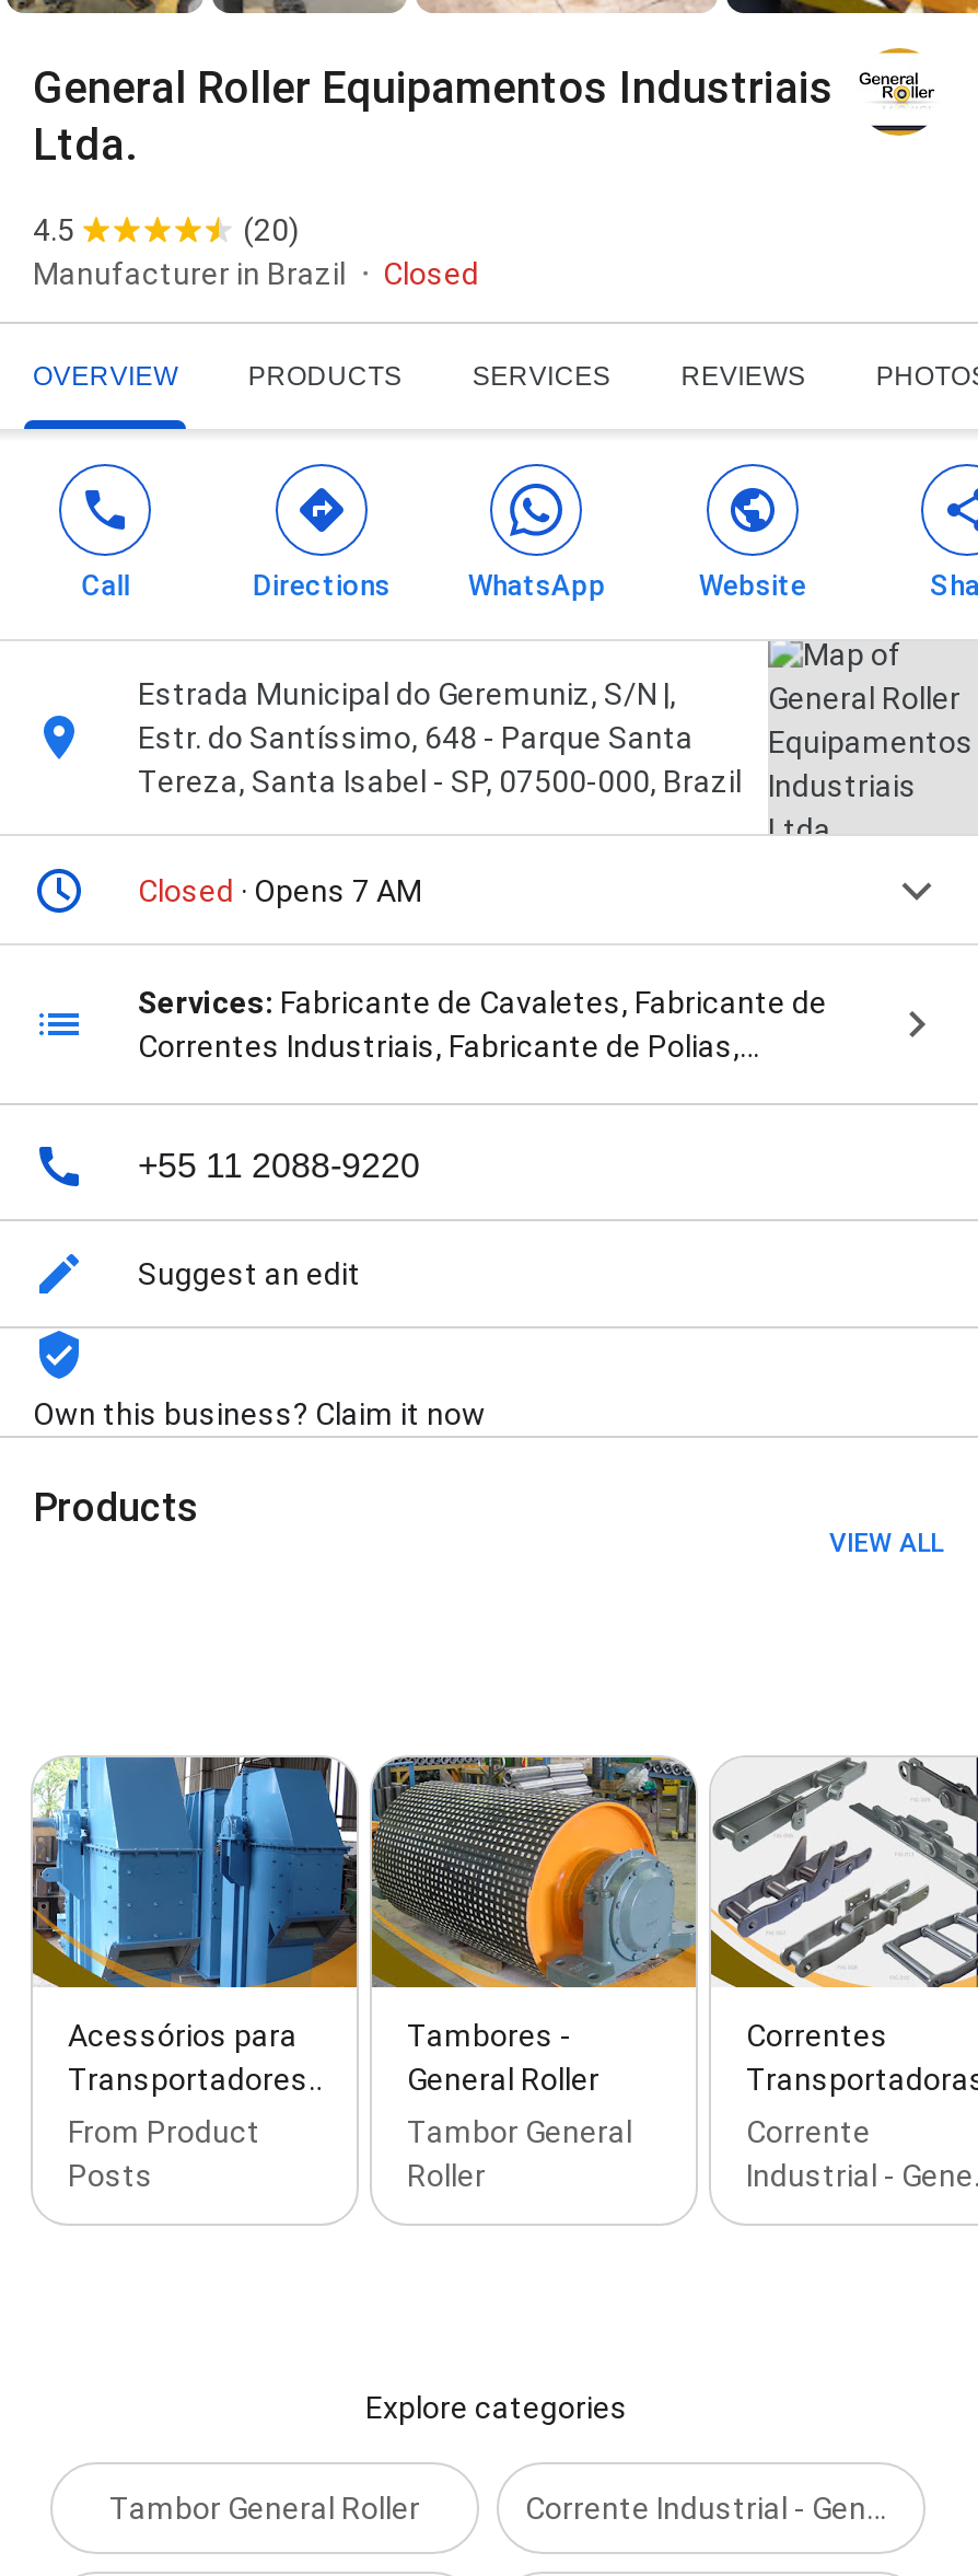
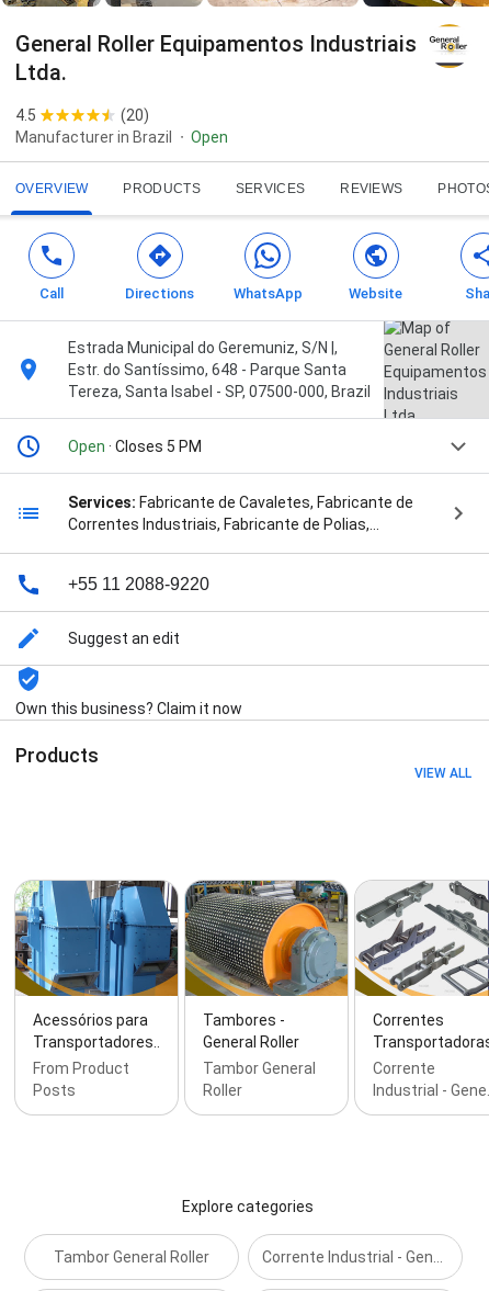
- Closed
+ Open

- Closed · Opens 7 AM
+ Open · Closes 5 PM
